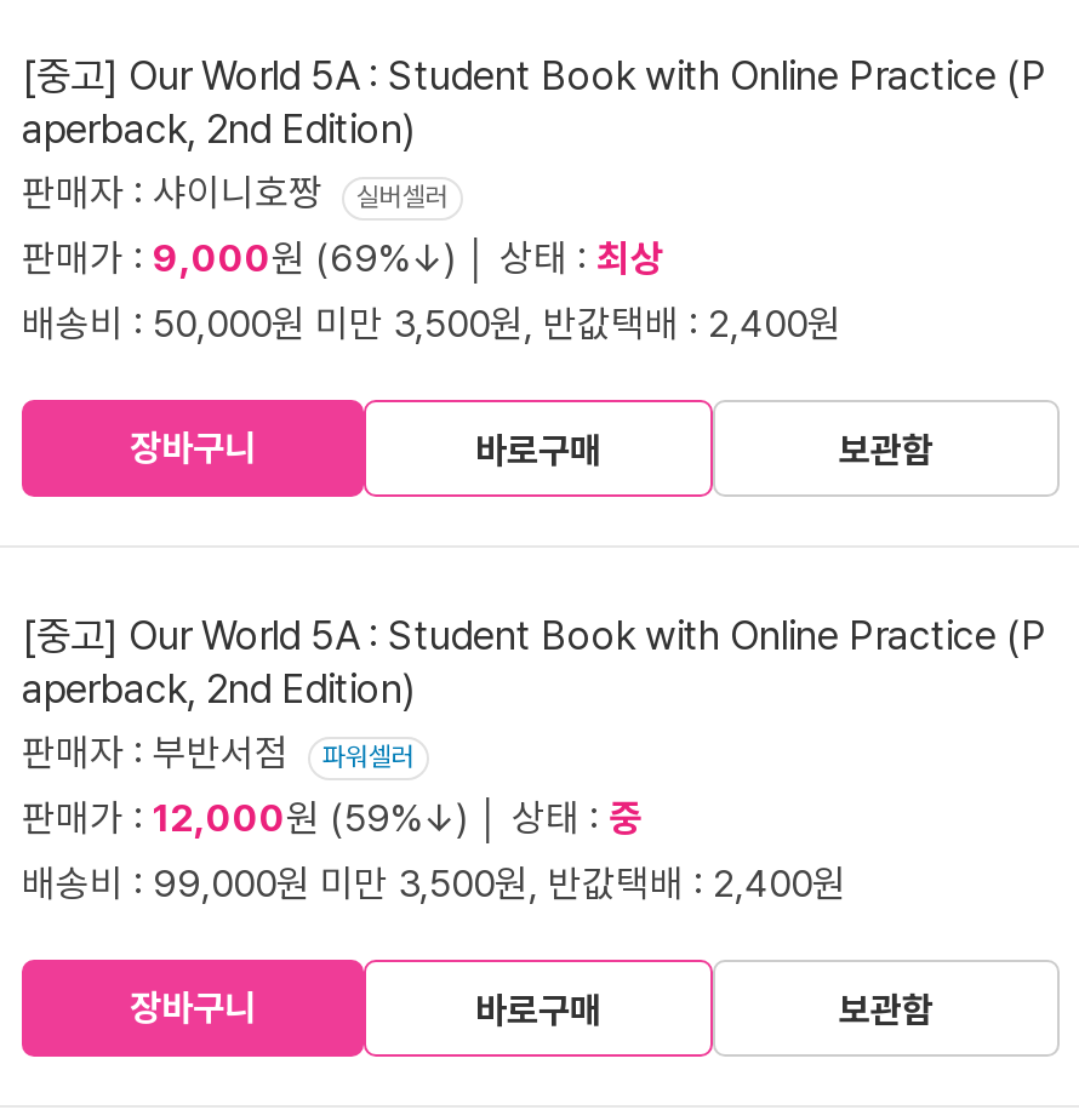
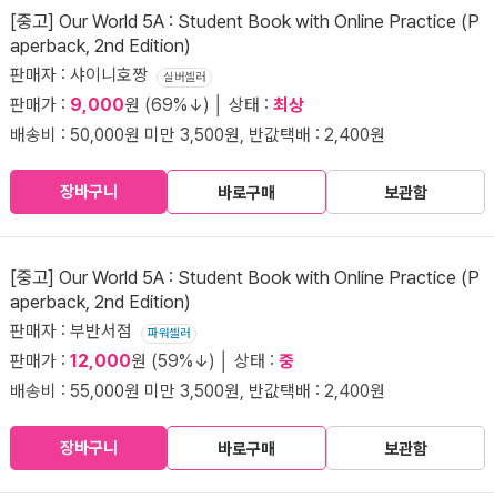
- 배송비 : 99,000원 미만 3,500원, 반값택배 : 2,400원
+ 배송비 : 55,000원 미만 3,500원, 반값택배 : 2,400원
